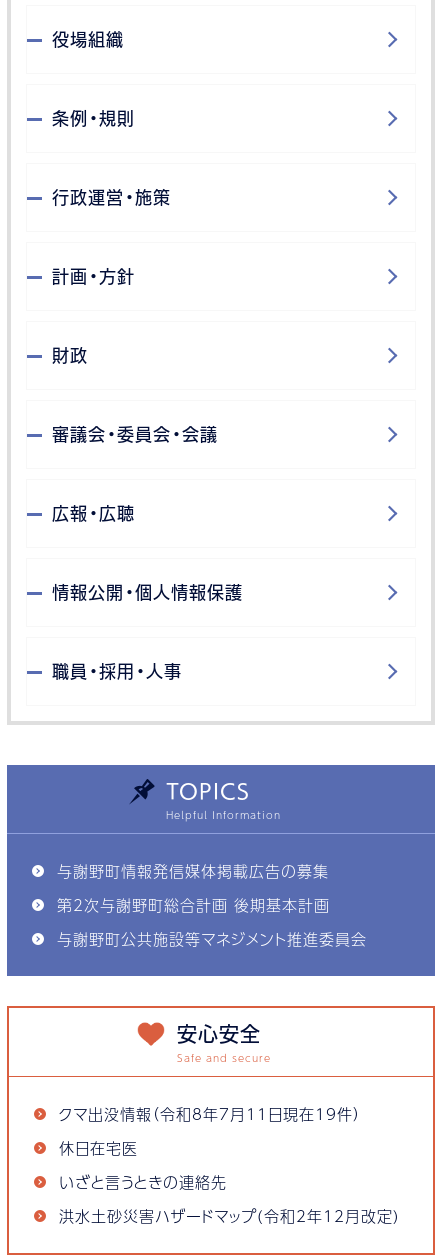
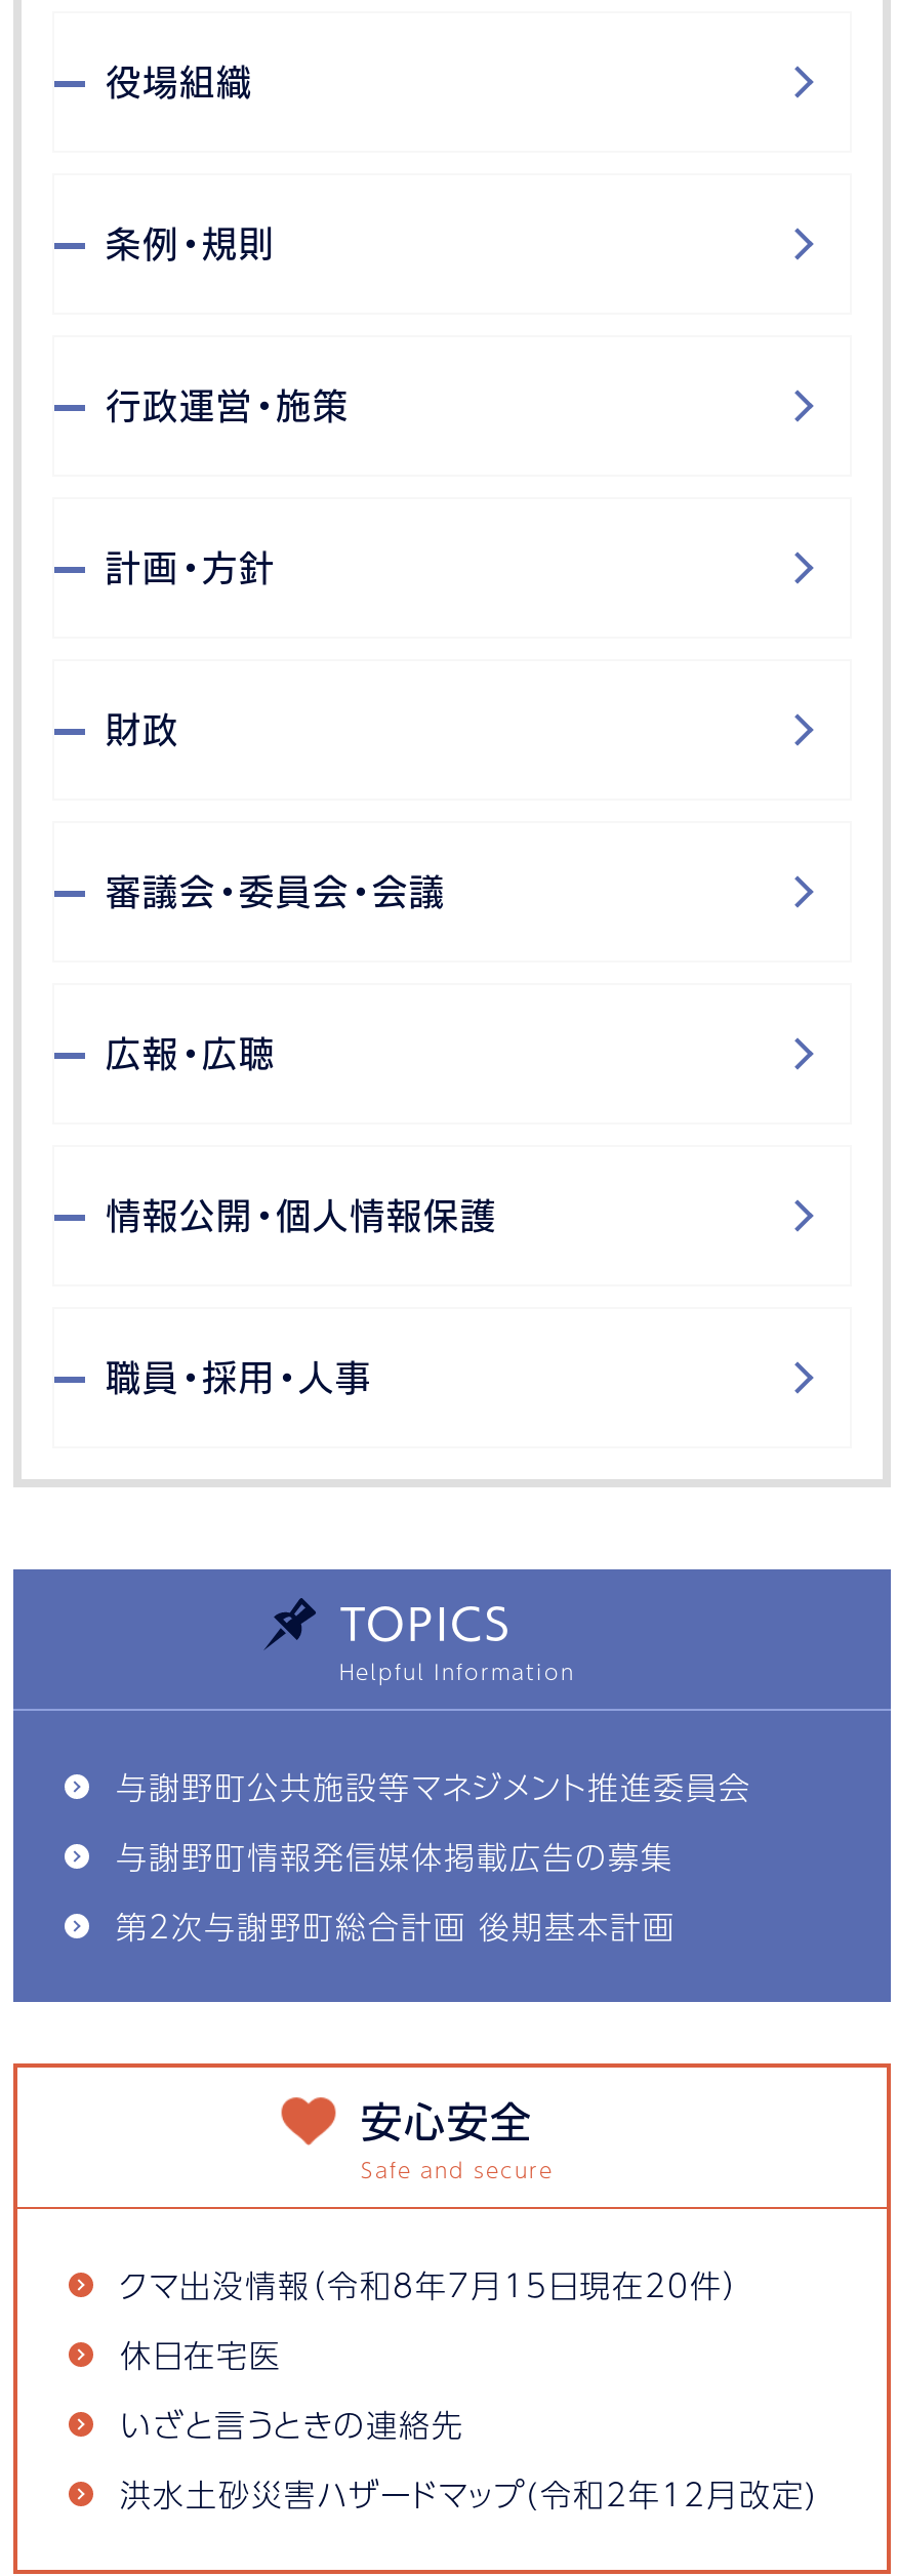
moved down: 与謝野町情報発信媒体掲載広告の募集 | 第2次与謝野町総合計画 後期基本計画

moved up: 与謝野町公共施設等マネジメント推進委員会

- クマ出没情報（令和8年7月11日現在19件）
+ クマ出没情報（令和8年7月15日現在20件）
